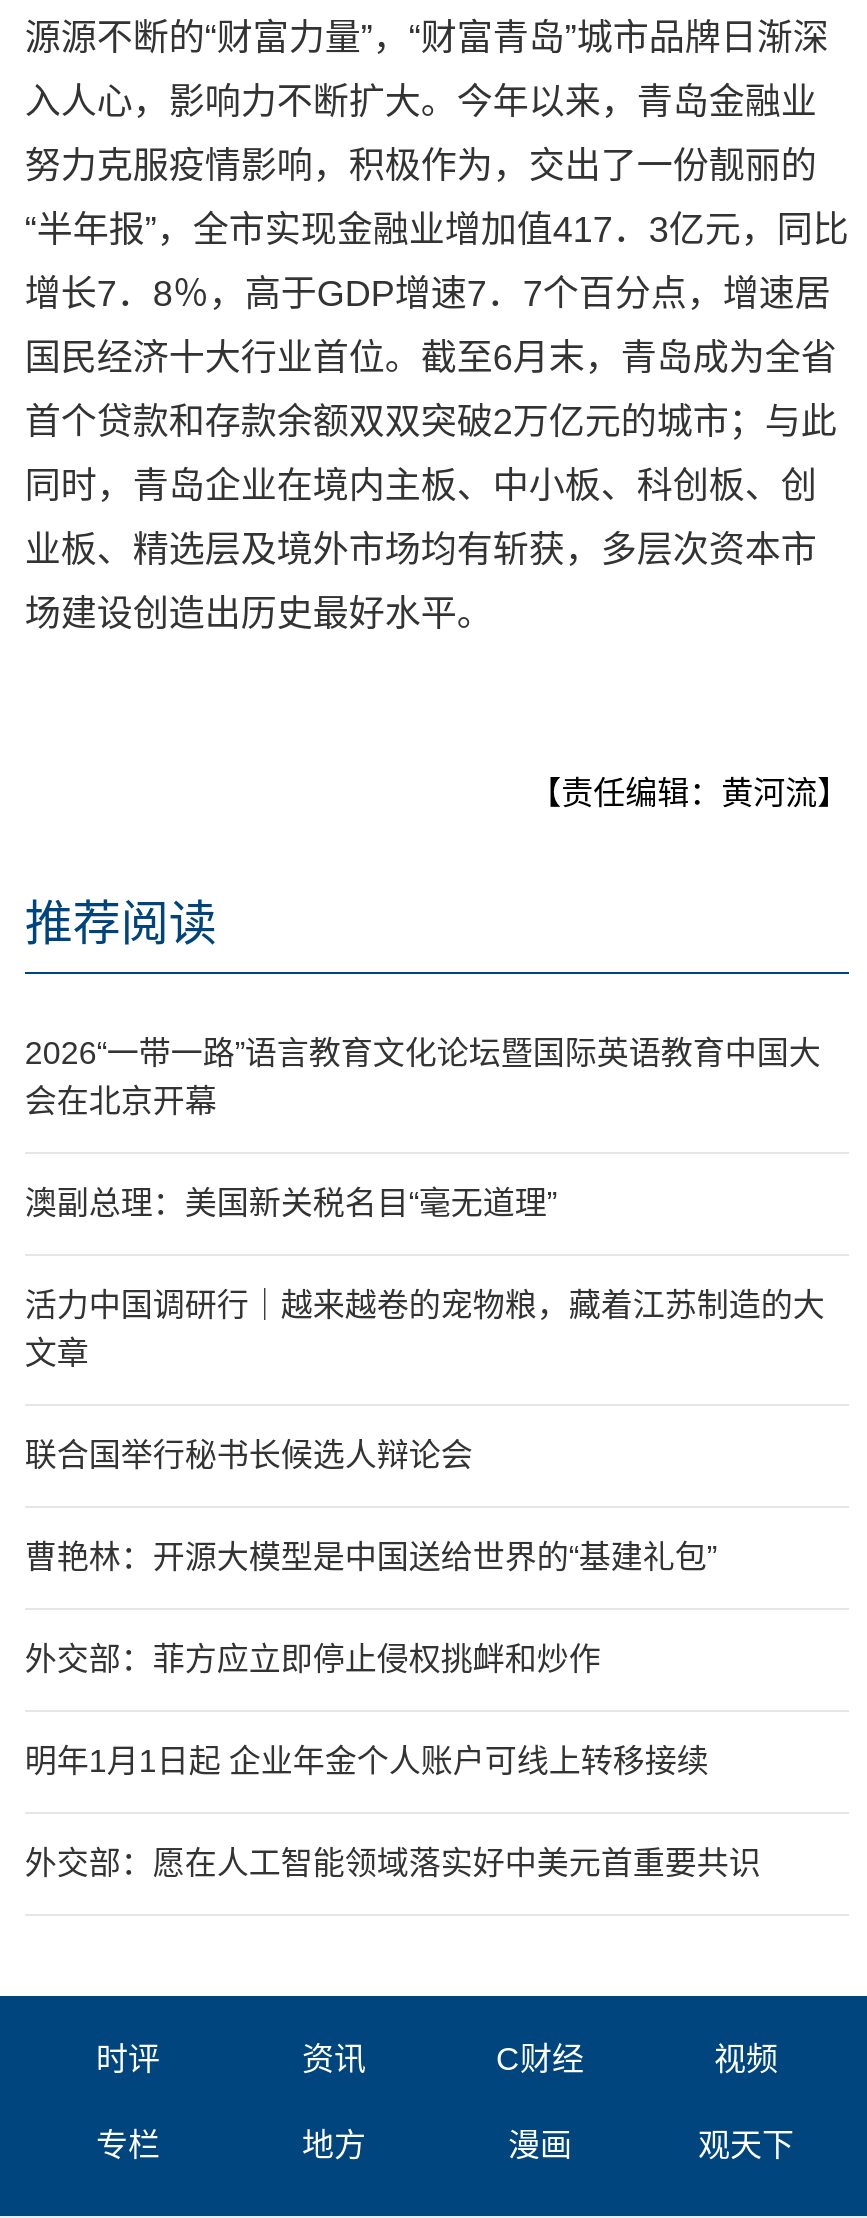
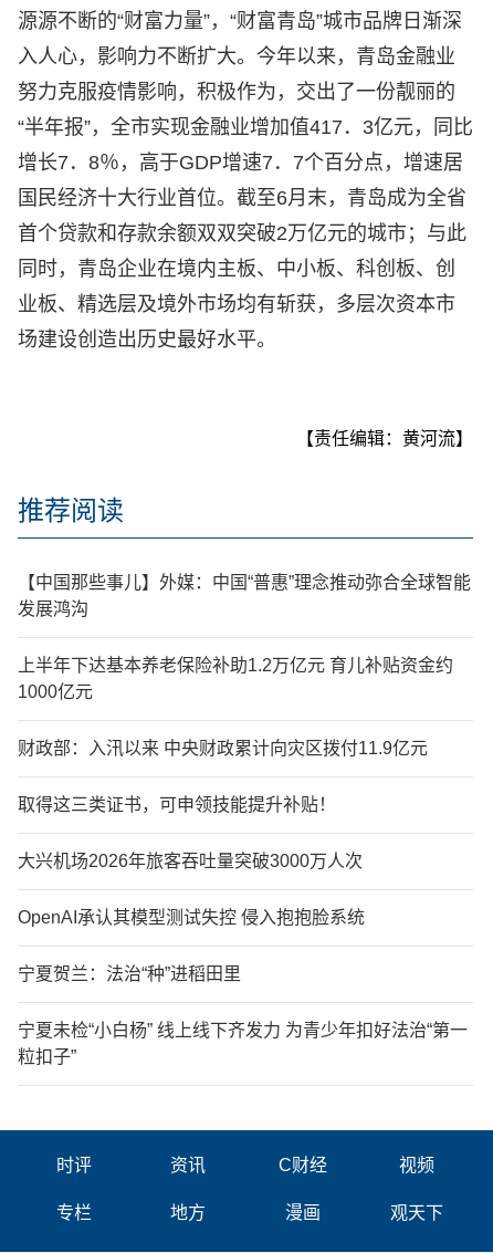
- 2026“一带一路”语言教育文化论坛暨国际英语教育中国大
- 会在北京开幕
+ 【中国那些事儿】外媒：中国“普惠”理念推动弥合全球智能
+ 发展鸿沟

- 澳副总理：美国新关税名目“毫无道理”
+ 上半年下达基本养老保险补助1.2万亿元 育儿补贴资金约
+ 1000亿元

- 活力中国调研行｜越来越卷的宠物粮，藏着江苏制造的大
- 文章
+ 财政部：入汛以来 中央财政累计向灾区拨付11.9亿元

- 联合国举行秘书长候选人辩论会
+ 取得这三类证书，可申领技能提升补贴！

- 曹艳林：开源大模型是中国送给世界的“基建礼包”
+ 大兴机场2026年旅客吞吐量突破3000万人次

- 外交部：菲方应立即停止侵权挑衅和炒作
+ OpenAI承认其模型测试失控 侵入抱抱脸系统

- 明年1月1日起 企业年金个人账户可线上转移接续
+ 宁夏贺兰：法治“种”进稻田里

- 外交部：愿在人工智能领域落实好中美元首重要共识
+ 宁夏未检“小白杨” 线上线下齐发力 为青少年扣好法治“第一
+ 粒扣子”
